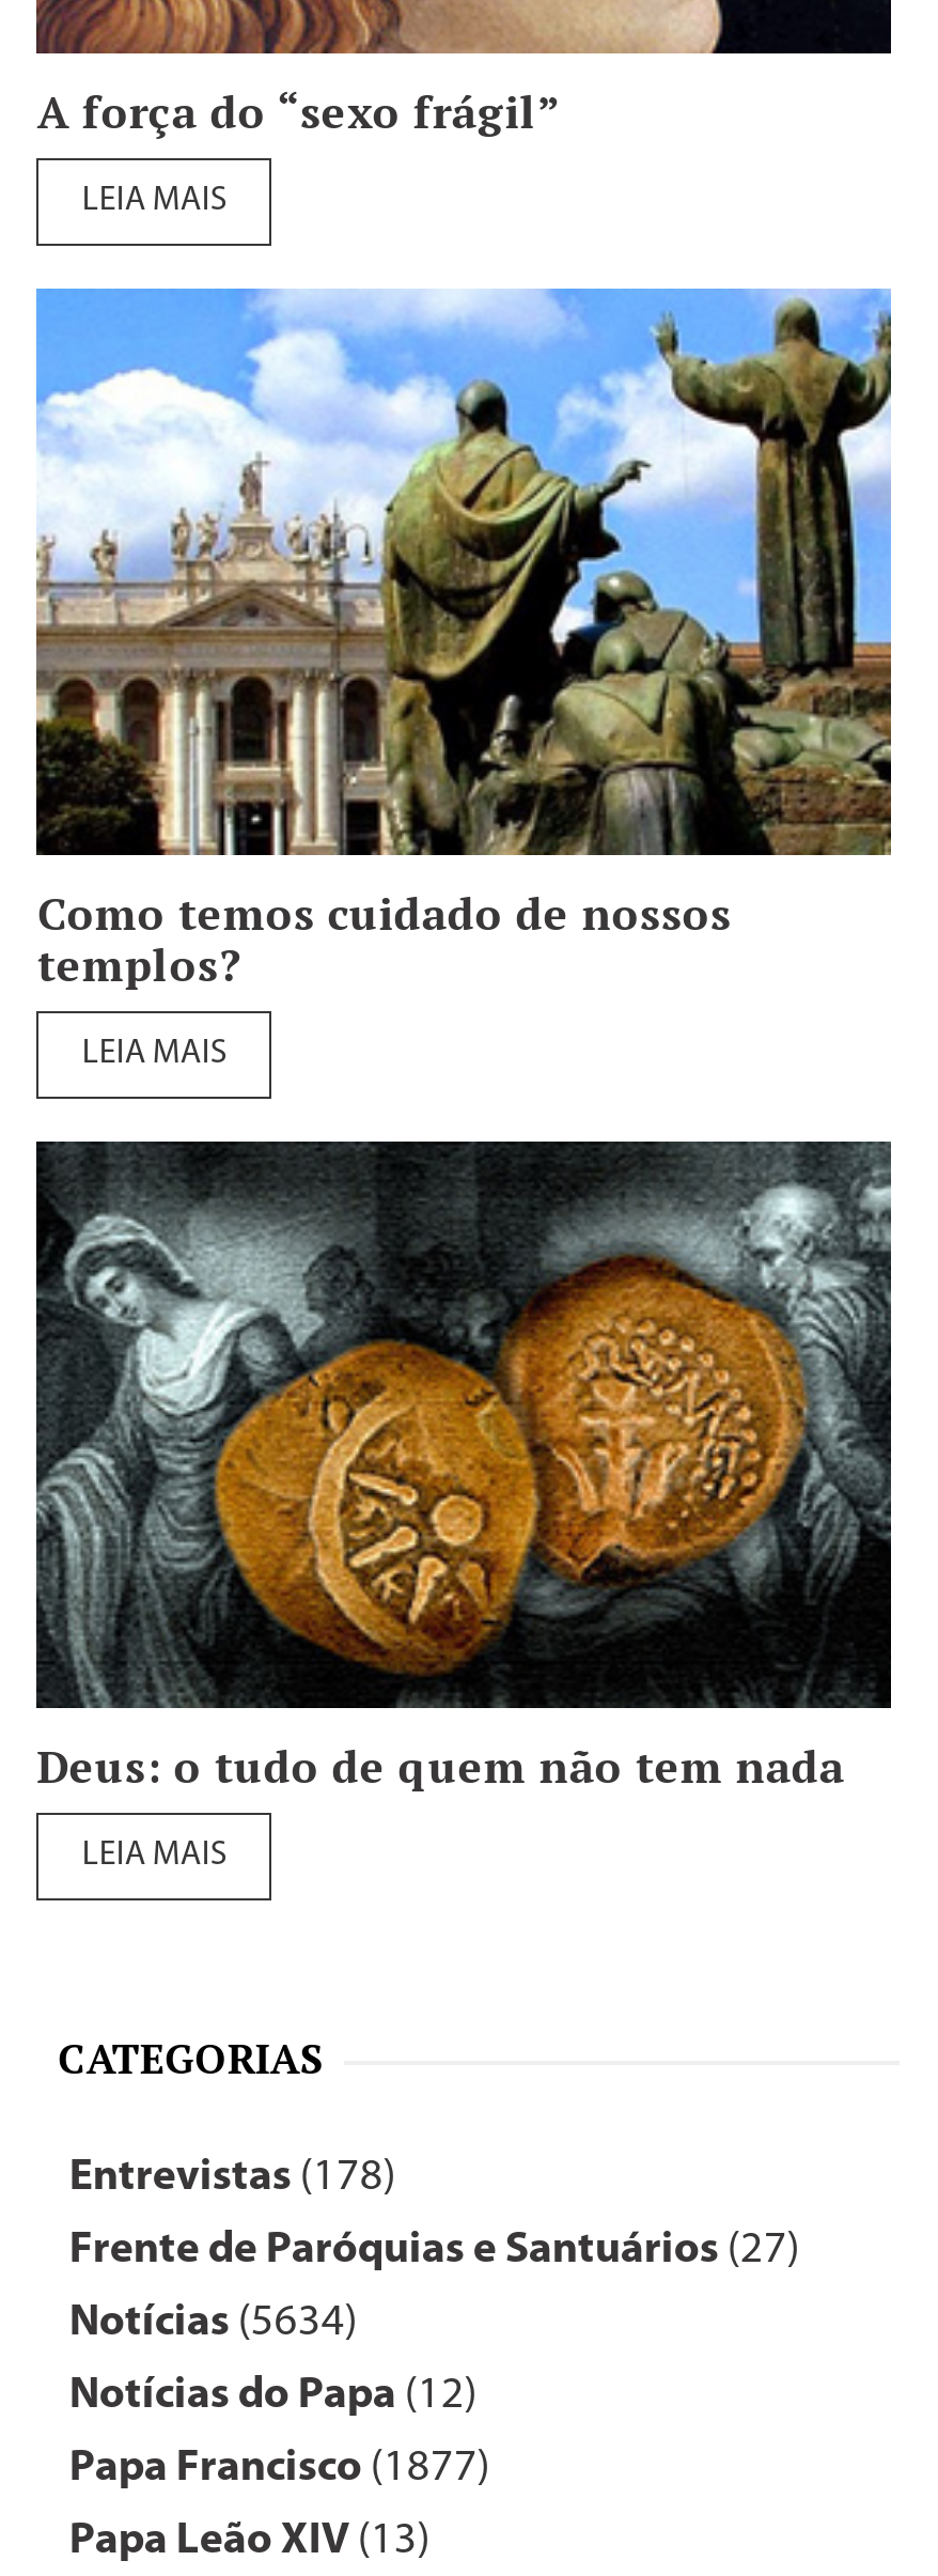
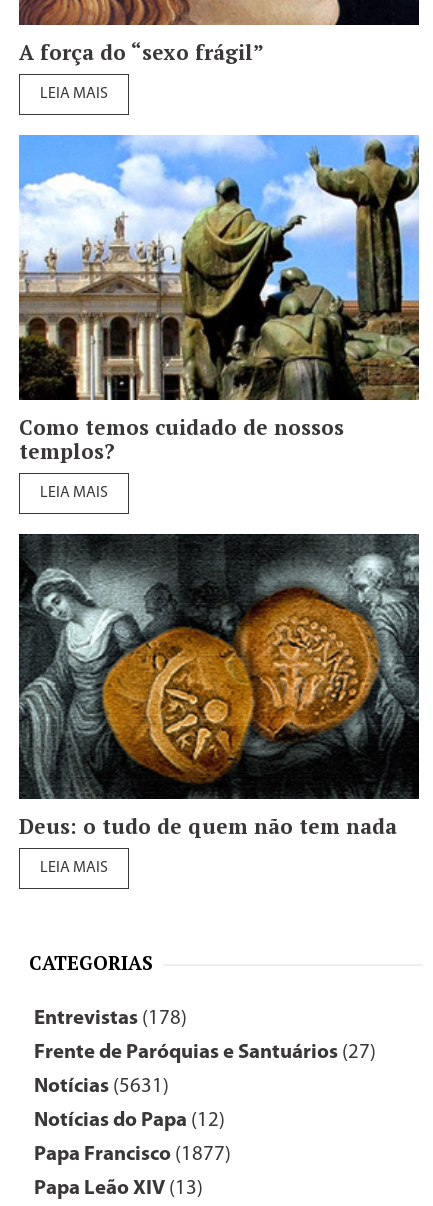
- Notícias (5634)
+ Notícias (5631)
